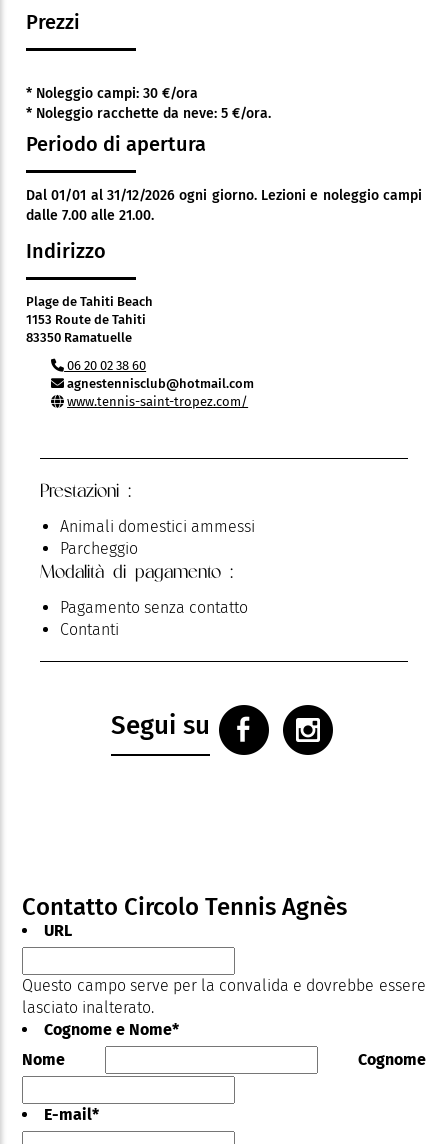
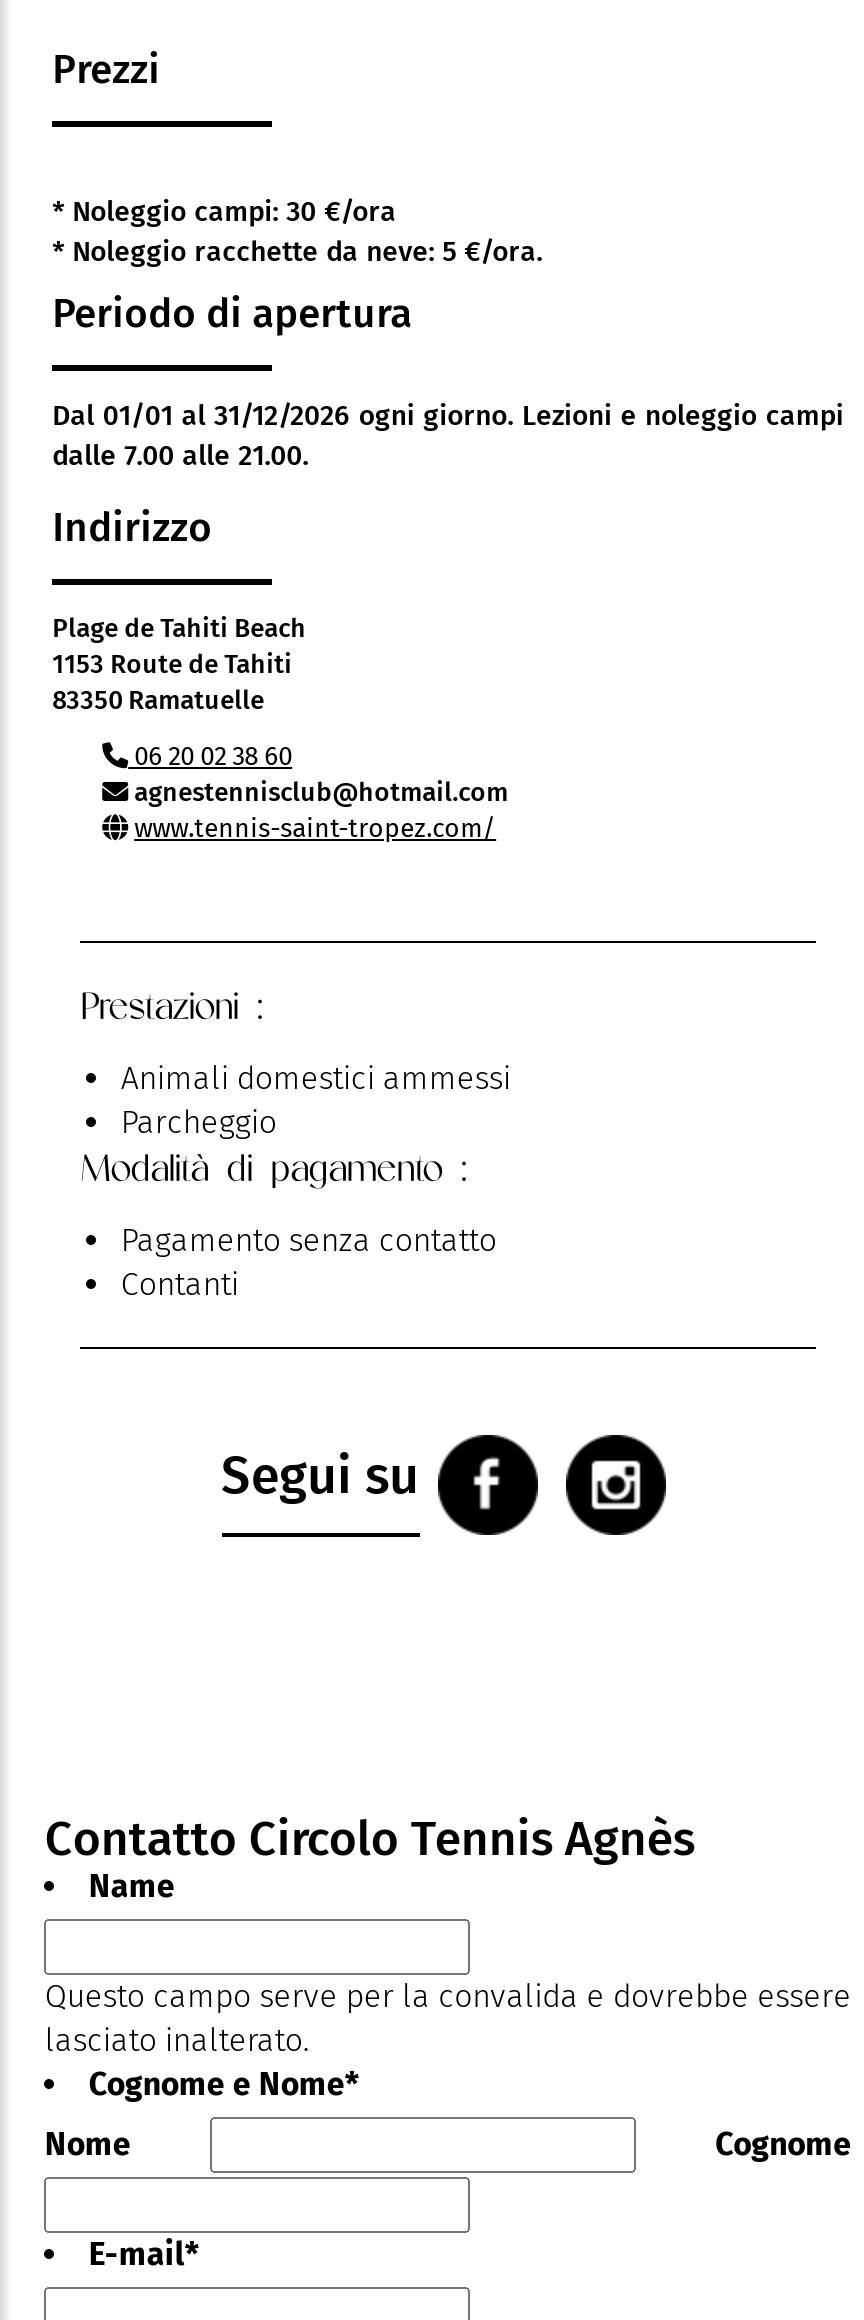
- URL
+ Name
